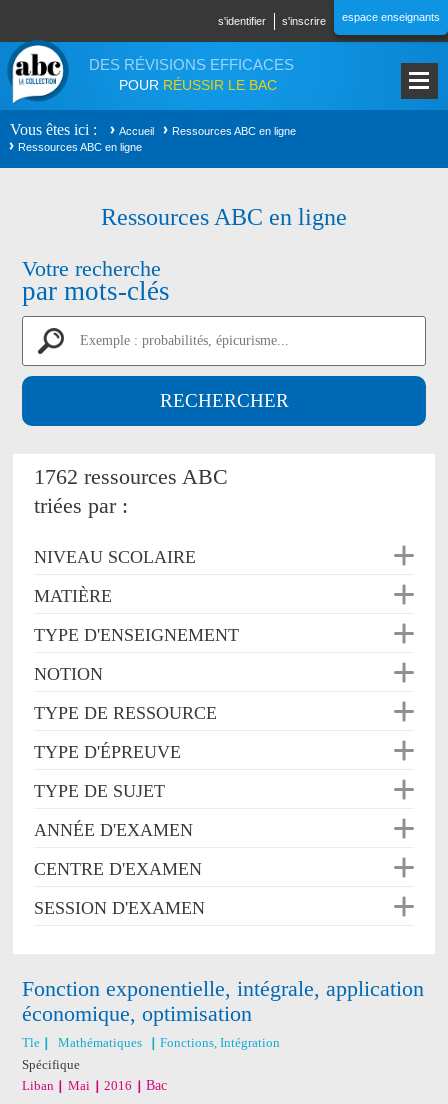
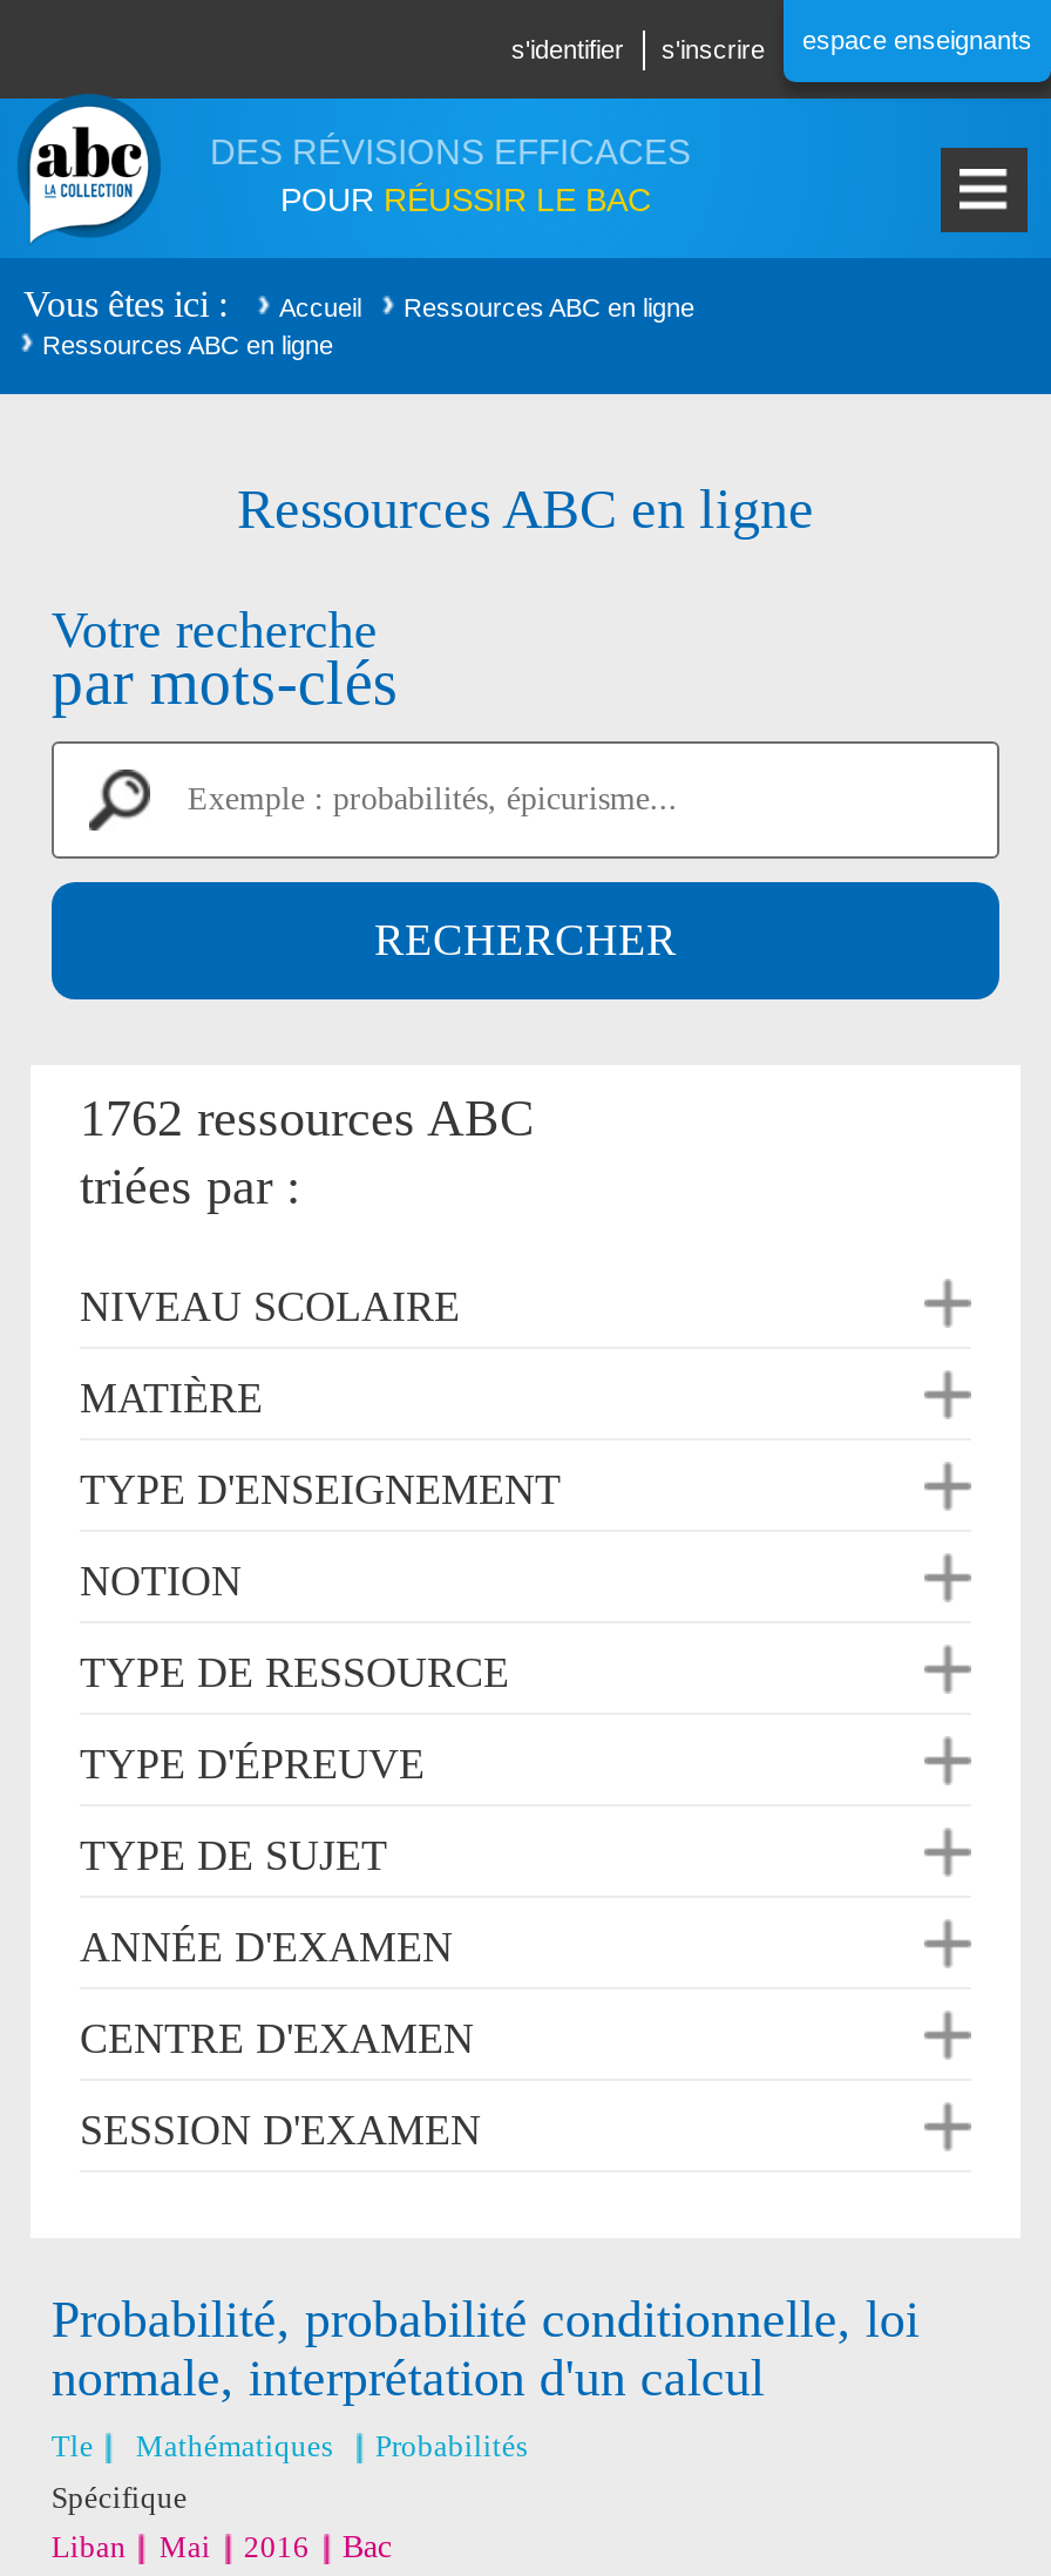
- Fonction exponentielle, intégrale, application
- économique, optimisation
+ Probabilité, probabilité conditionnelle, loi
+ normale, interprétation d'un calcul

- Fonctions, Intégration
+ Probabilités
